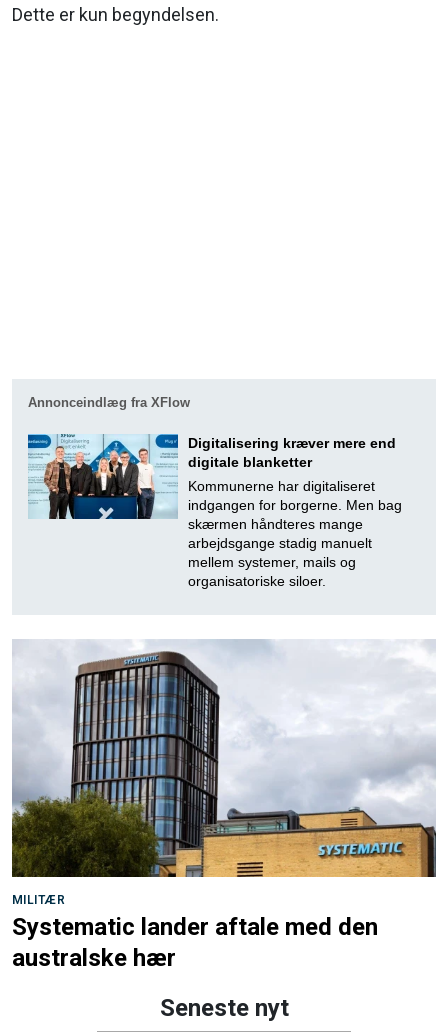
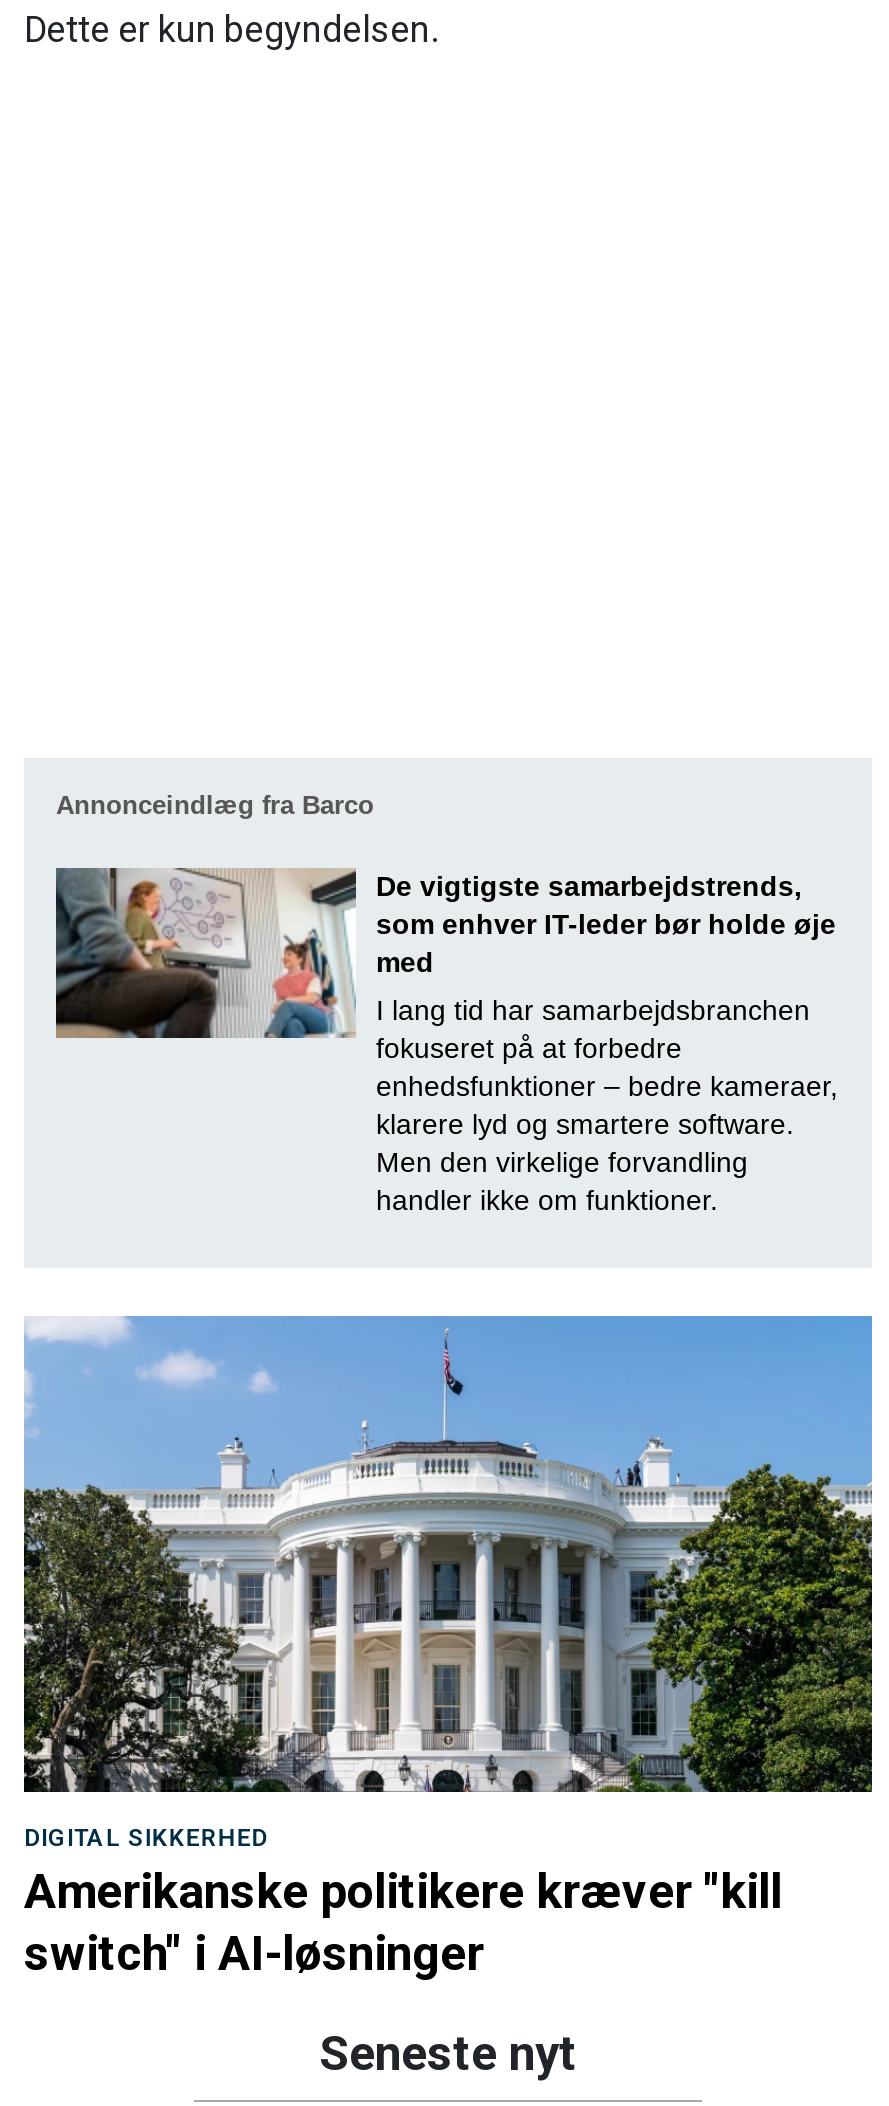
- Annonceindlæg fra XFlow
+ Annonceindlæg fra Barco

- [image]
- Digitalisering kræver mere end
- digitale blanketter
+ [image]
+ De vigtigste samarbejdstrends,
+ som enhver IT-leder bør holde øje
+ med

- Kommunerne har digitaliseret
- indgangen for borgerne. Men bag
- skærmen håndteres mange
- arbejdsgange stadig manuelt
- mellem systemer, mails og
- organisatoriske siloer.
+ I lang tid har samarbejdsbranchen
+ fokuseret på at forbedre
+ enhedsfunktioner – bedre kameraer,
+ klarere lyd og smartere software.
+ Men den virkelige forvandling
+ handler ikke om funktioner.

- [image]
- MILITÆR
- Systematic lander aftale med den
- australske hær
+ [image]
+ DIGITAL SIKKERHED
+ Amerikanske politikere kræver "kill
+ switch" i AI-løsninger
